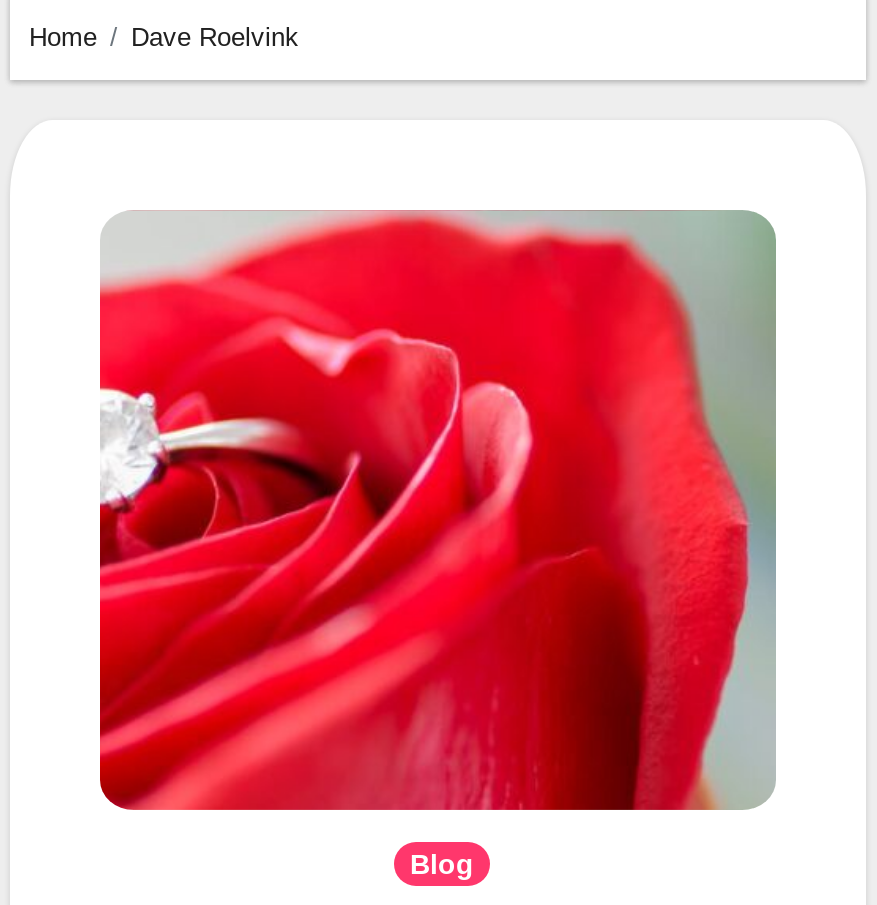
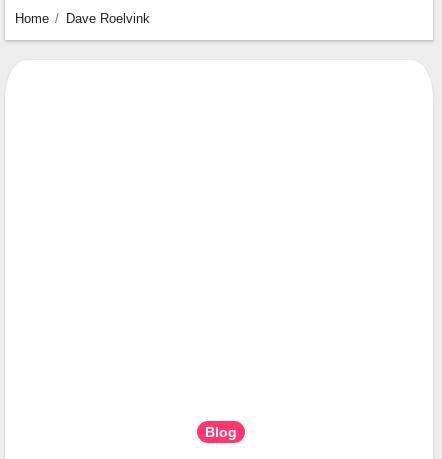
- [image]
